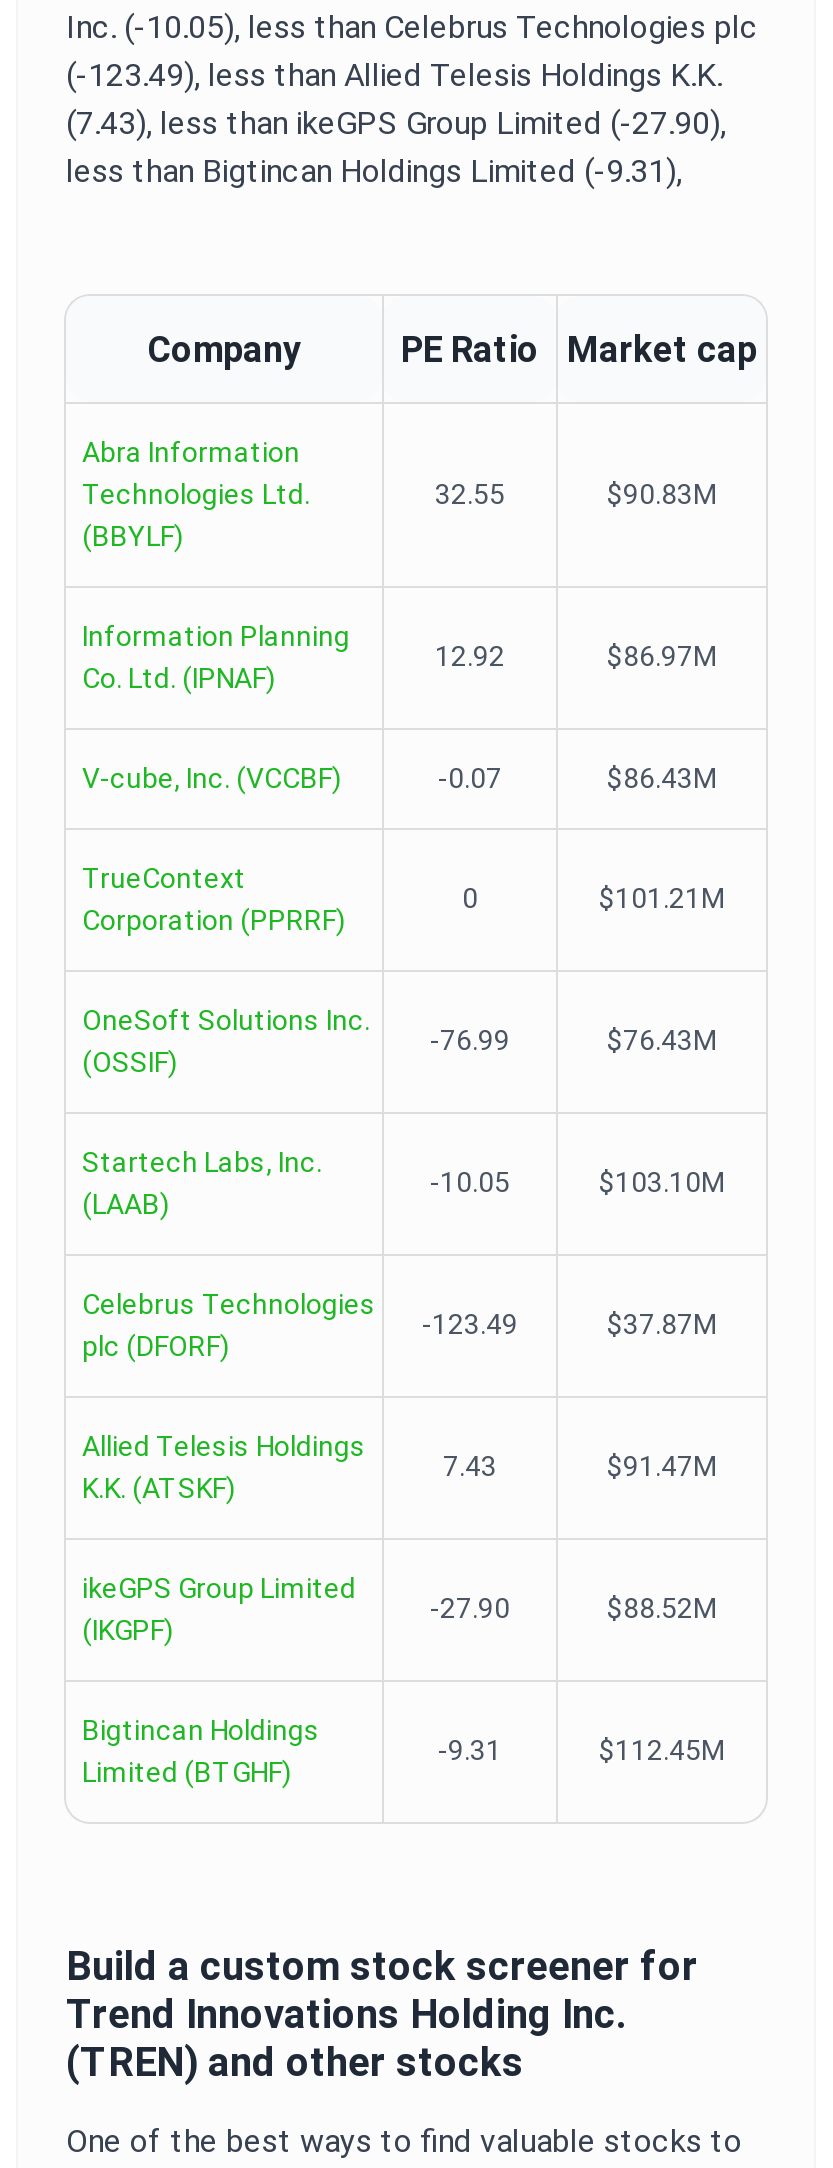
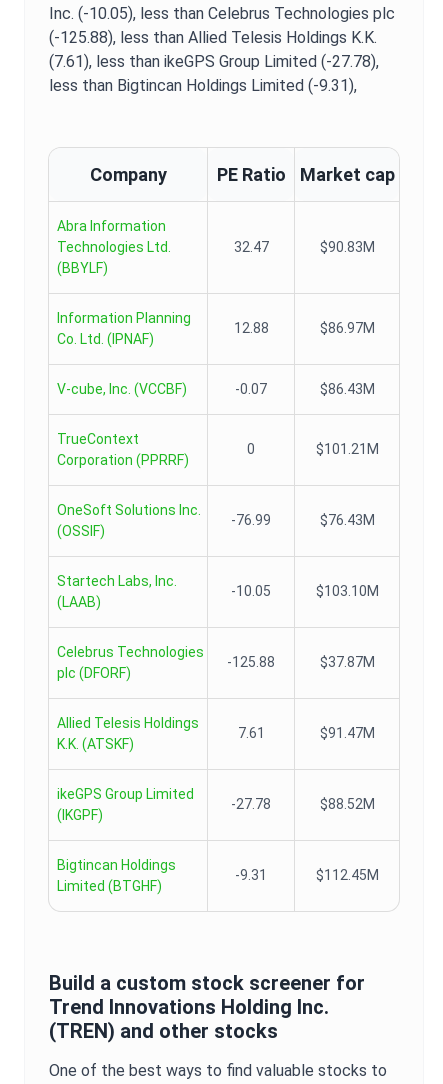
- (-123.49), less than Allied Telesis Holdings K.K.
+ (-125.88), less than Allied Telesis Holdings K.K.

- (7.43), less than ikeGPS Group Limited (-27.90),
+ (7.61), less than ikeGPS Group Limited (-27.78),

- 32.55
+ 32.47

- 12.92
+ 12.88

- -123.49
+ -125.88

- 7.43
+ 7.61

- -27.90
+ -27.78
